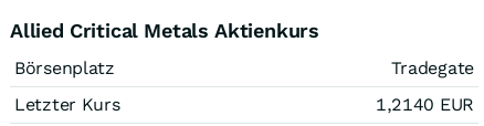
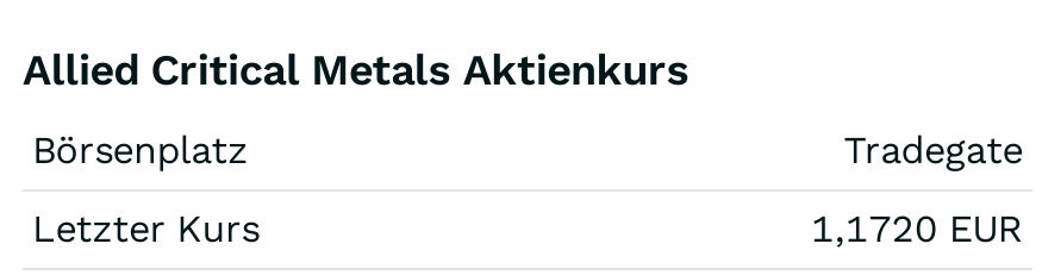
- 1,2140 EUR
+ 1,1720 EUR
